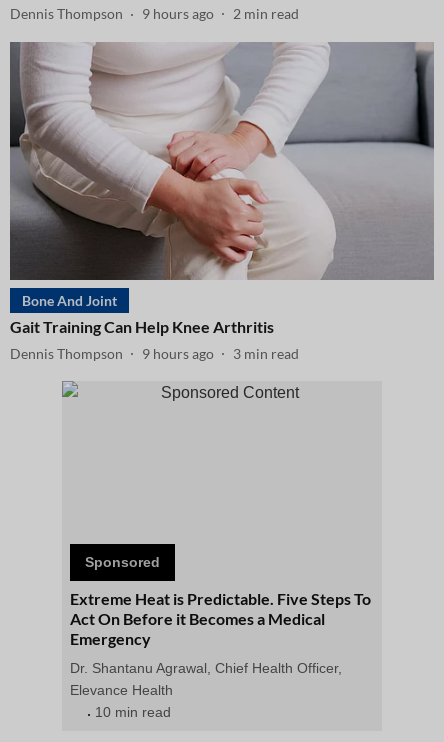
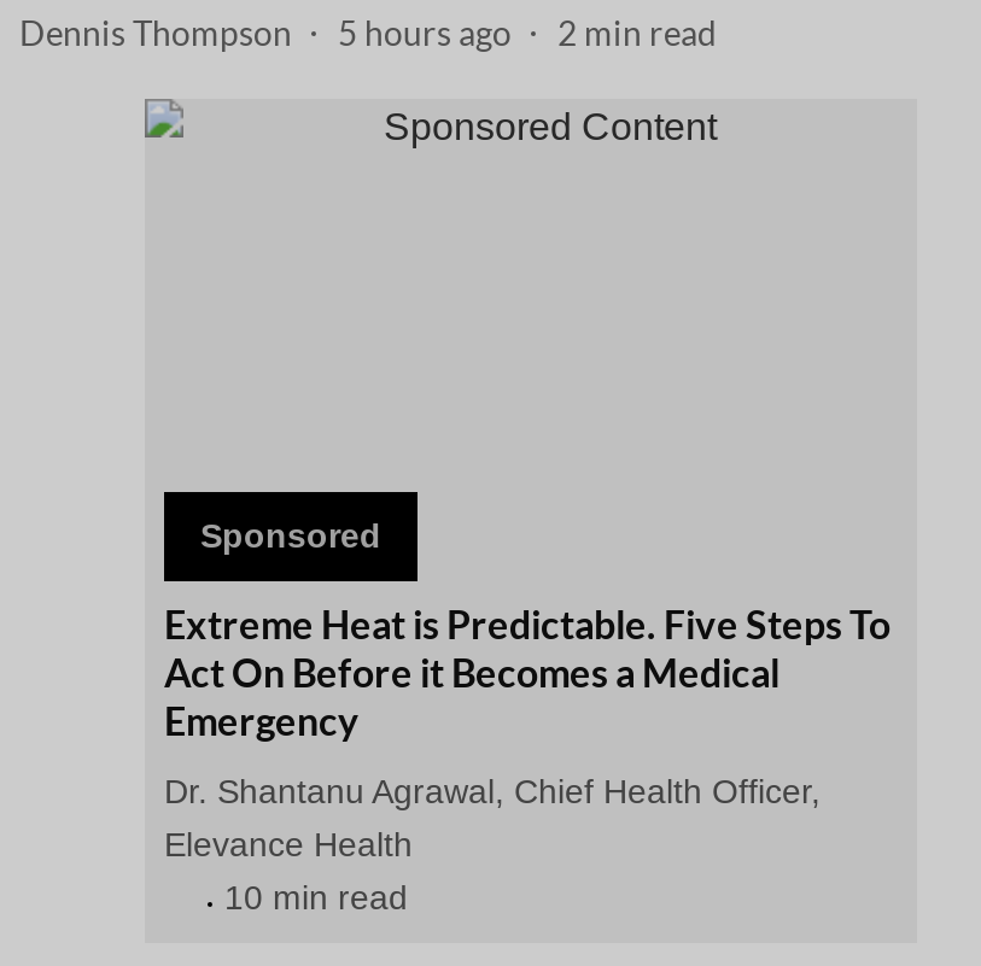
- Dennis Thompson 9 hours ago 2 min read
+ Dennis Thompson 5 hours ago 2 min read

- [image]
- Bone And Joint
- Gait Training Can Help Knee Arthritis
- Dennis Thompson
- 9 hours ago
- 3 min read
